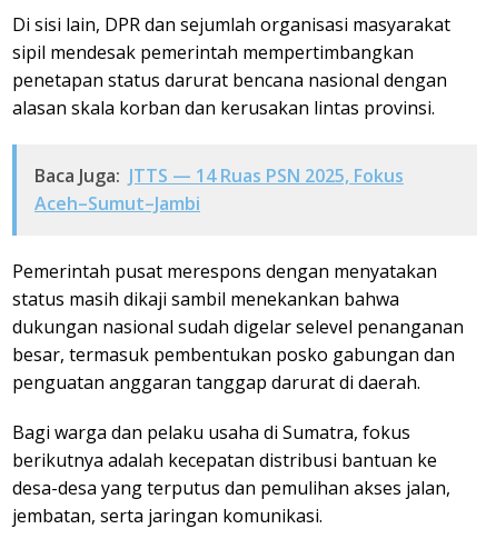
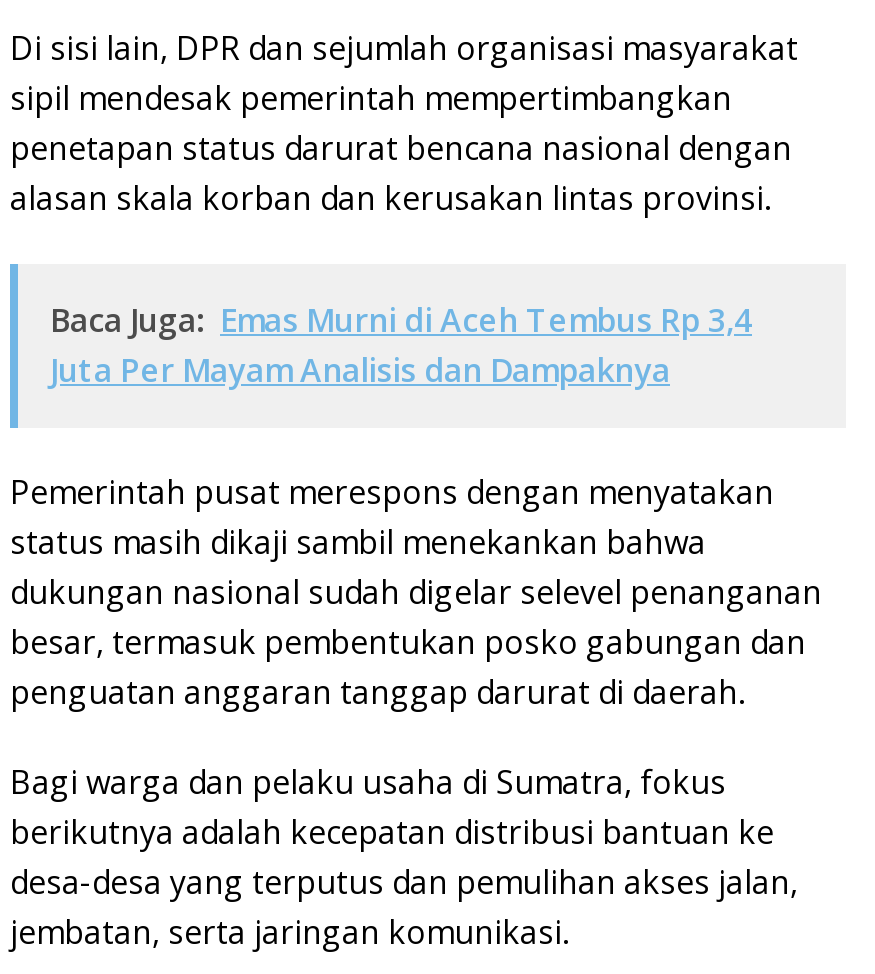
- Baca Juga: JTTS — 14 Ruas PSN 2025, Fokus
- Aceh–Sumut–Jambi
+ Baca Juga: Emas Murni di Aceh Tembus Rp 3,4
+ Juta Per Mayam Analisis dan Dampaknya
